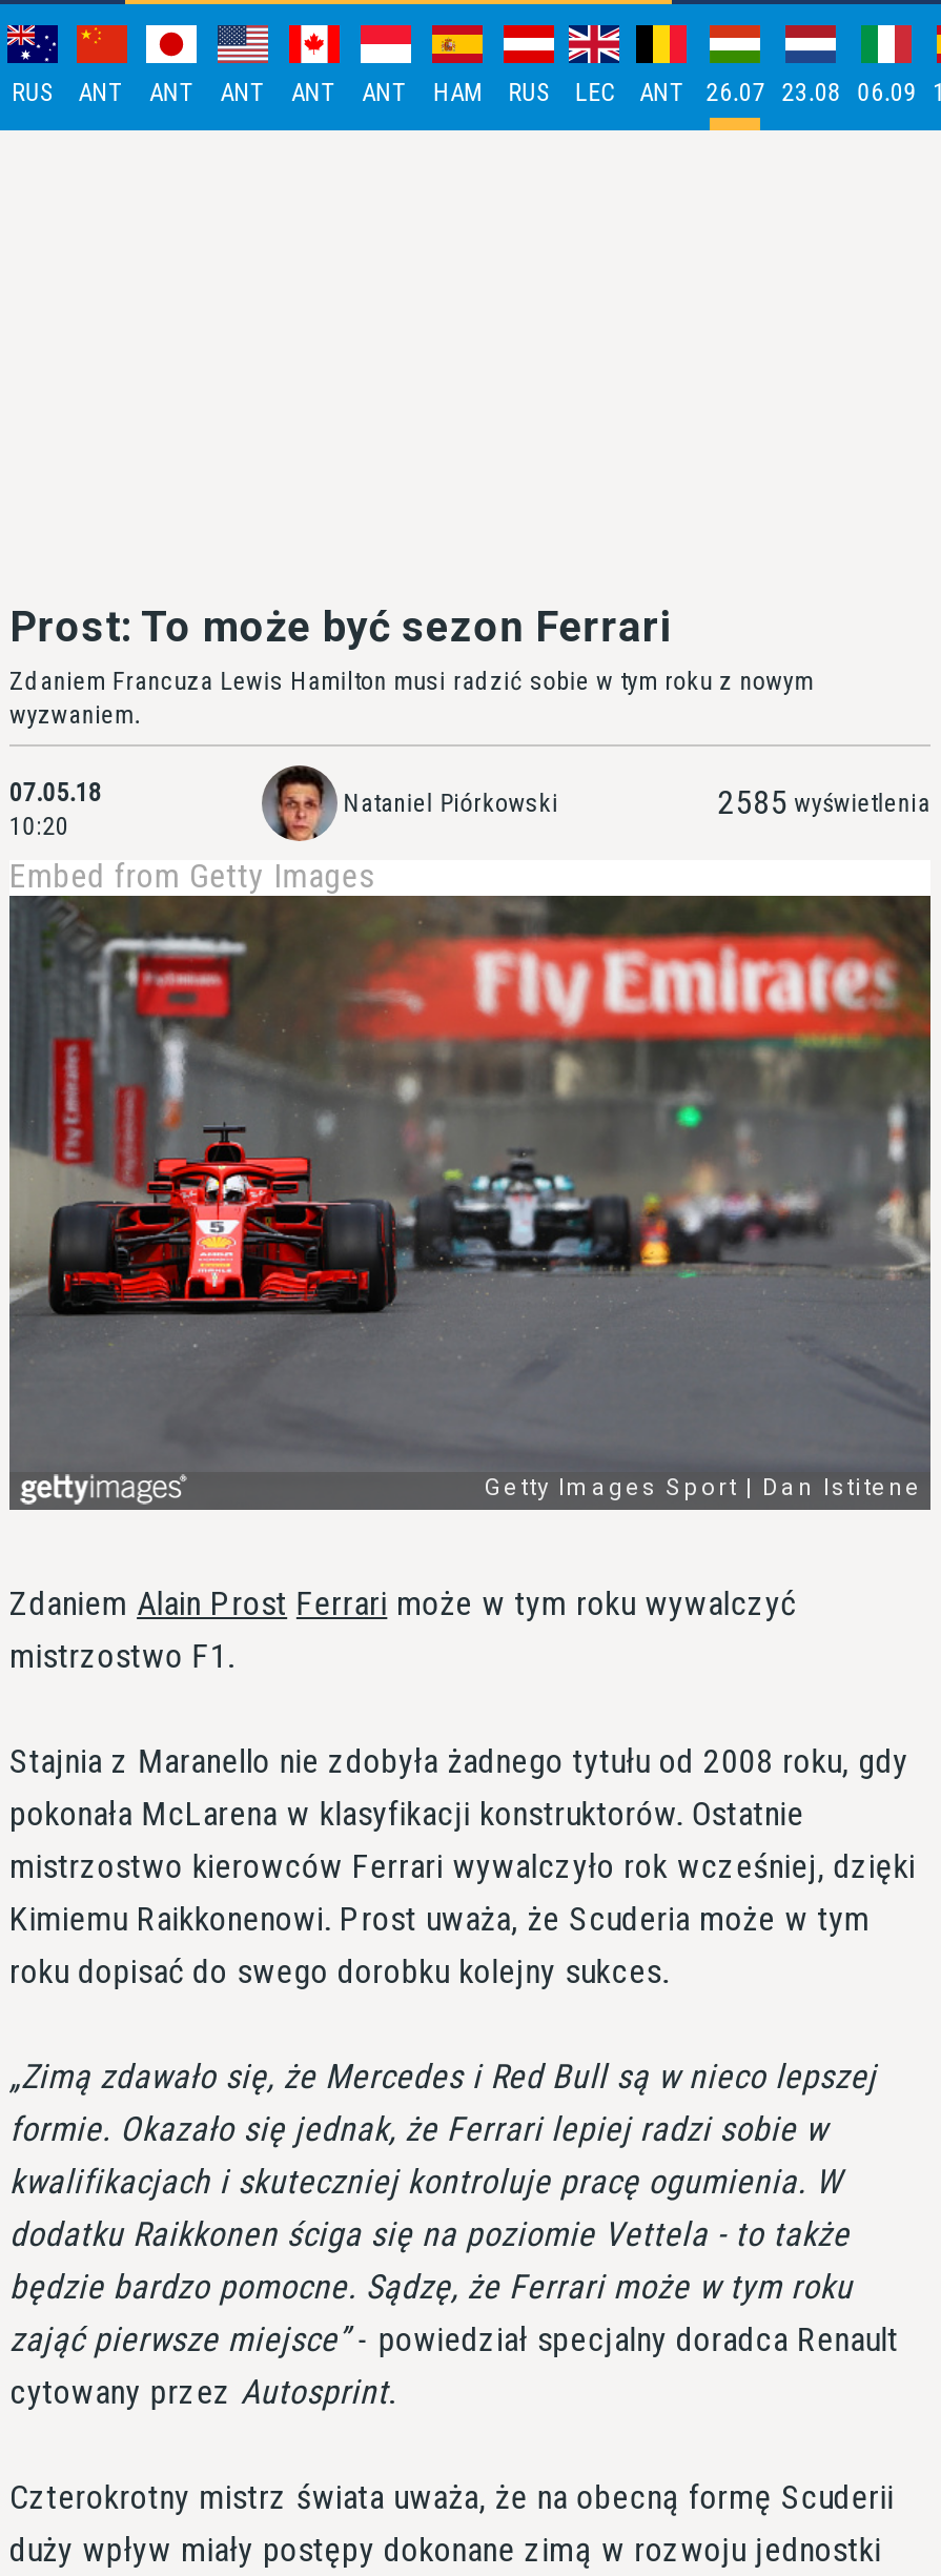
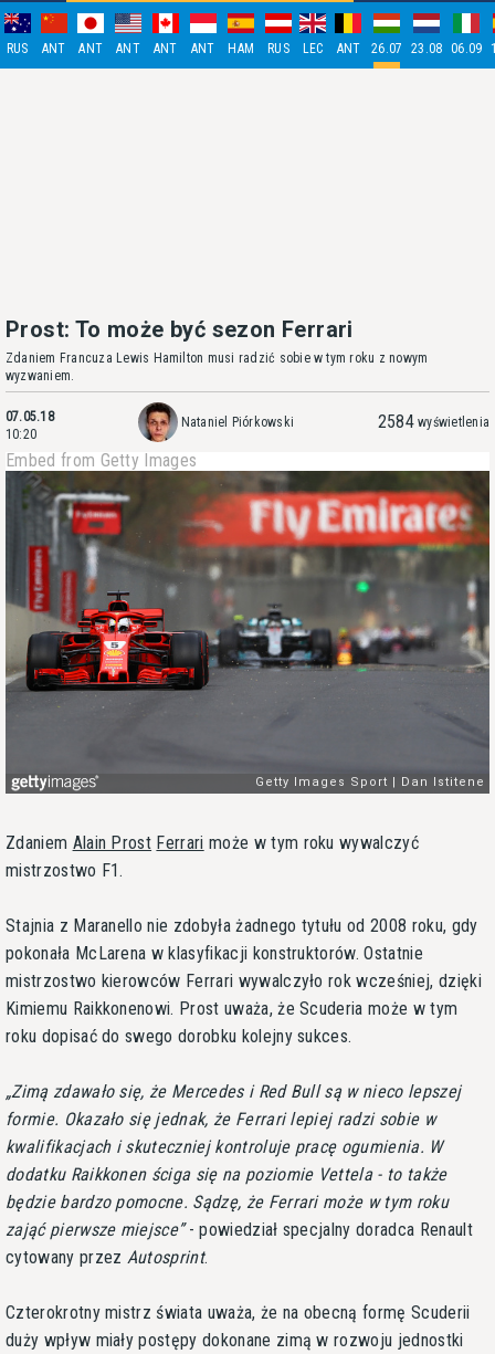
- 2585 wyświetlenia
+ 2584 wyświetlenia
